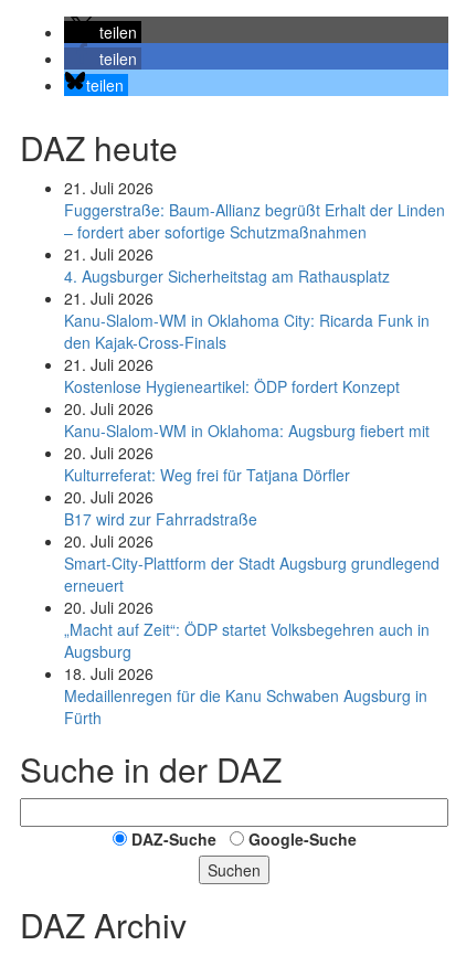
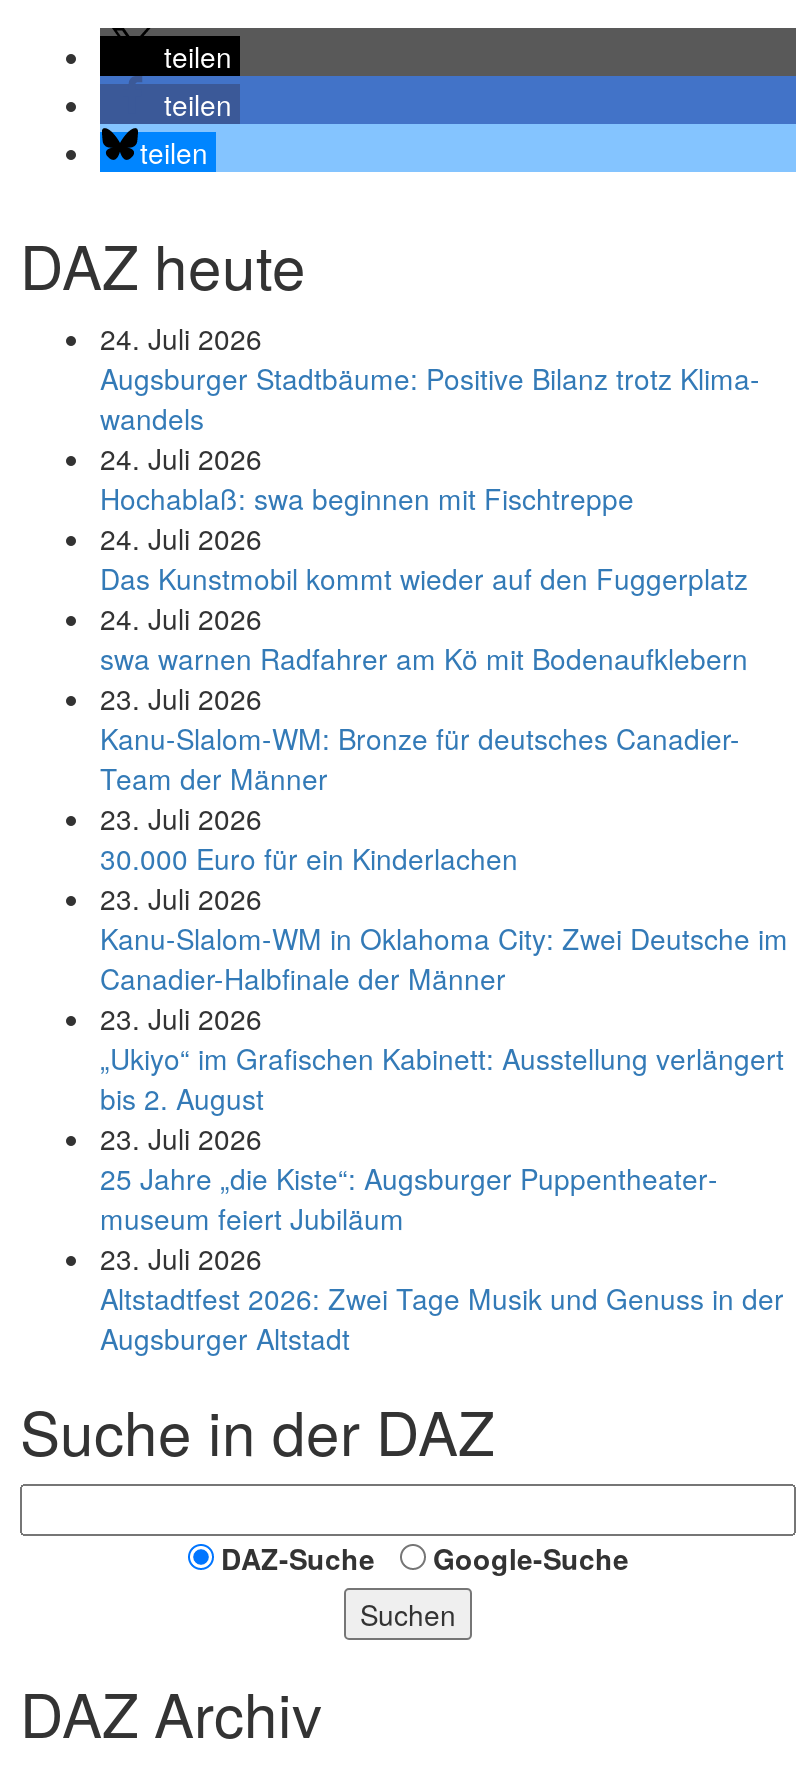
- 21. Juli 2026
- Fuggerstraße: Baum-Allianz begrüßt Erhalt der Linden
- – fordert aber sofortige Schutzmaßnahmen
- 21. Juli 2026
- 4. Augsburger Sicherheitstag am Rathausplatz
- 21. Juli 2026
- Kanu-Slalom-WM in Oklahoma City: Ricarda Funk in
- den Kajak-Cross-Finals
- 21. Juli 2026
- Kostenlose Hygieneartikel: ÖDP fordert Konzept
- 20. Juli 2026
- Kanu-Slalom-WM in Oklahoma: Augsburg fiebert mit
- 20. Juli 2026
- Kulturreferat: Weg frei für Tatjana Dörfler
- 20. Juli 2026
- B17 wird zur Fahrradstraße
- 20. Juli 2026
- Smart-City-Plattform der Stadt Augsburg grundlegend
- erneuert
- 20. Juli 2026
- „Macht auf Zeit“: ÖDP startet Volksbegehren auch in
- Augsburg
- 18. Juli 2026
- Medaillenregen für die Kanu Schwaben Augsburg in
- Fürth
+ 24. Juli 2026
+ Augsburger Stadtbäume: Positive Bilanz trotz Klima
+ wandels
+ 24. Juli 2026
+ Hochablaß: swa beginnen mit Fischtreppe
+ 24. Juli 2026
+ Das Kunstmobil kommt wieder auf den Fuggerplatz
+ 24. Juli 2026
+ swa warnen Radfahrer am Kö mit Bodenaufklebern
+ 23. Juli 2026
+ Kanu-Slalom-WM: Bronze für deutsches Canadier-
+ Team der Männer
+ 23. Juli 2026
+ 30.000 Euro für ein Kinderlachen
+ 23. Juli 2026
+ Kanu-Slalom-WM in Oklahoma City: Zwei Deutsche im
+ Canadier-Halbfinale der Männer
+ 23. Juli 2026
+ „Ukiyo“ im Grafischen Kabinett: Ausstellung verlängert
+ bis 2. August
+ 23. Juli 2026
+ 25 Jahre „die Kiste“: Augsburger Puppentheater
+ museum feiert Jubiläum
+ 23. Juli 2026
+ Altstadtfest 2026: Zwei Tage Musik und Genuss in der
+ Augsburger Altstadt
